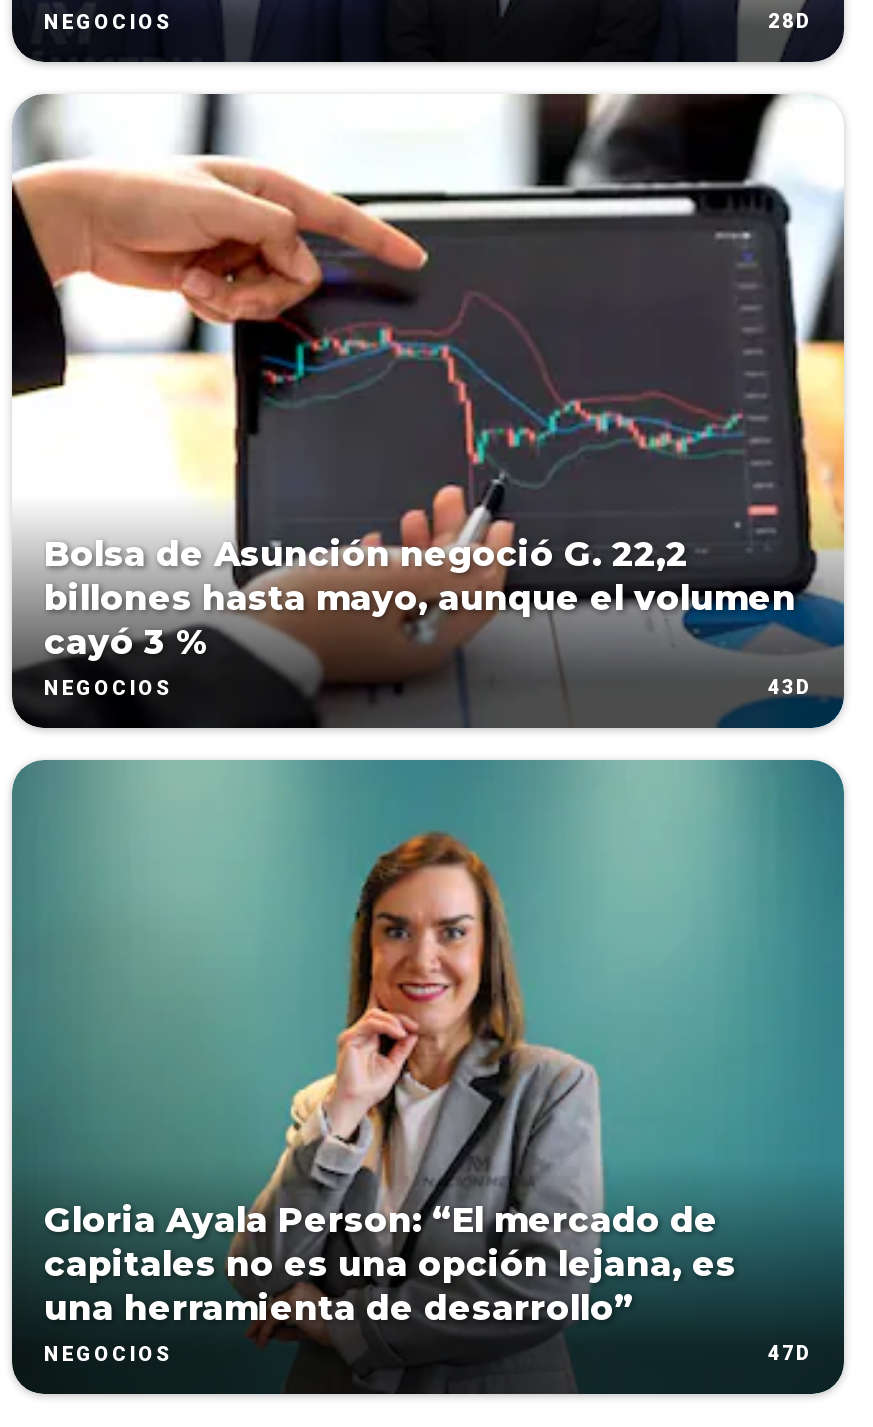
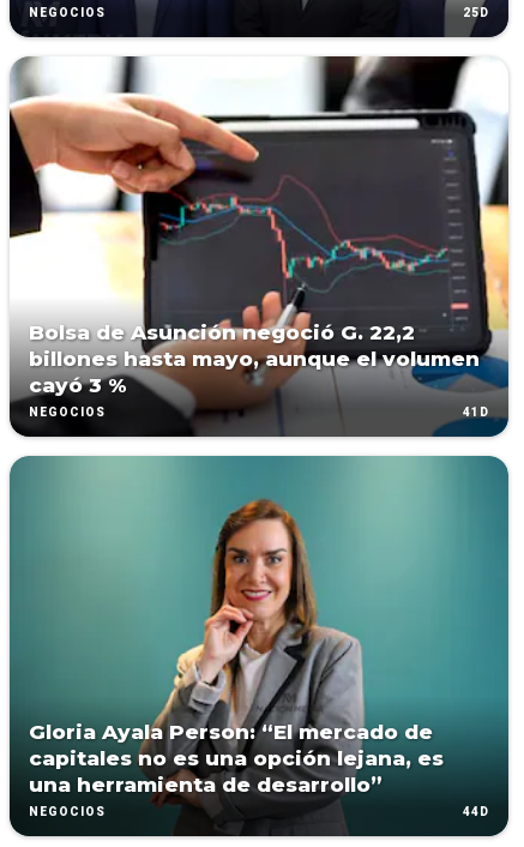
- 28D
+ 25D

- 43D
+ 41D

- 47D
+ 44D
